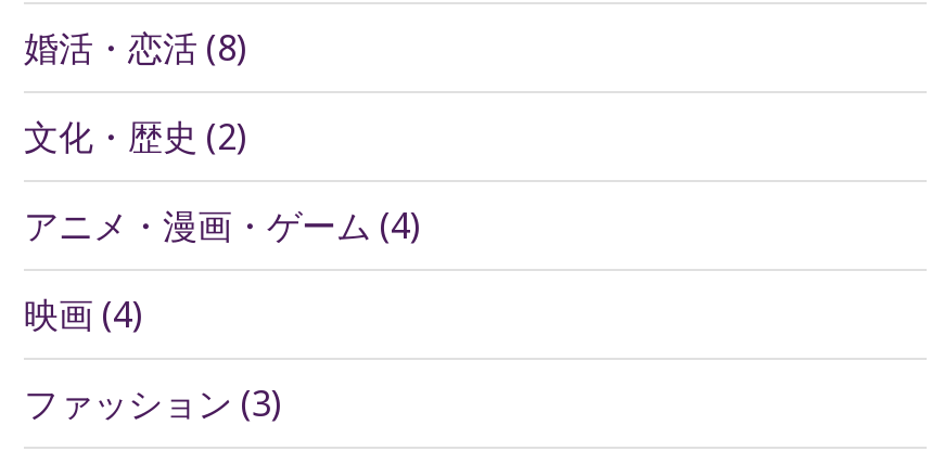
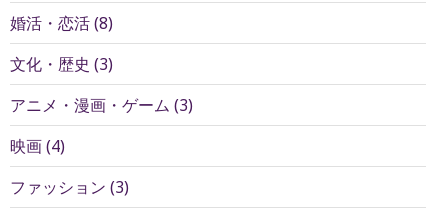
- 文化・歴史(2)
+ 文化・歴史(3)

- アニメ・漫画・ゲーム(4)
+ アニメ・漫画・ゲーム(3)
